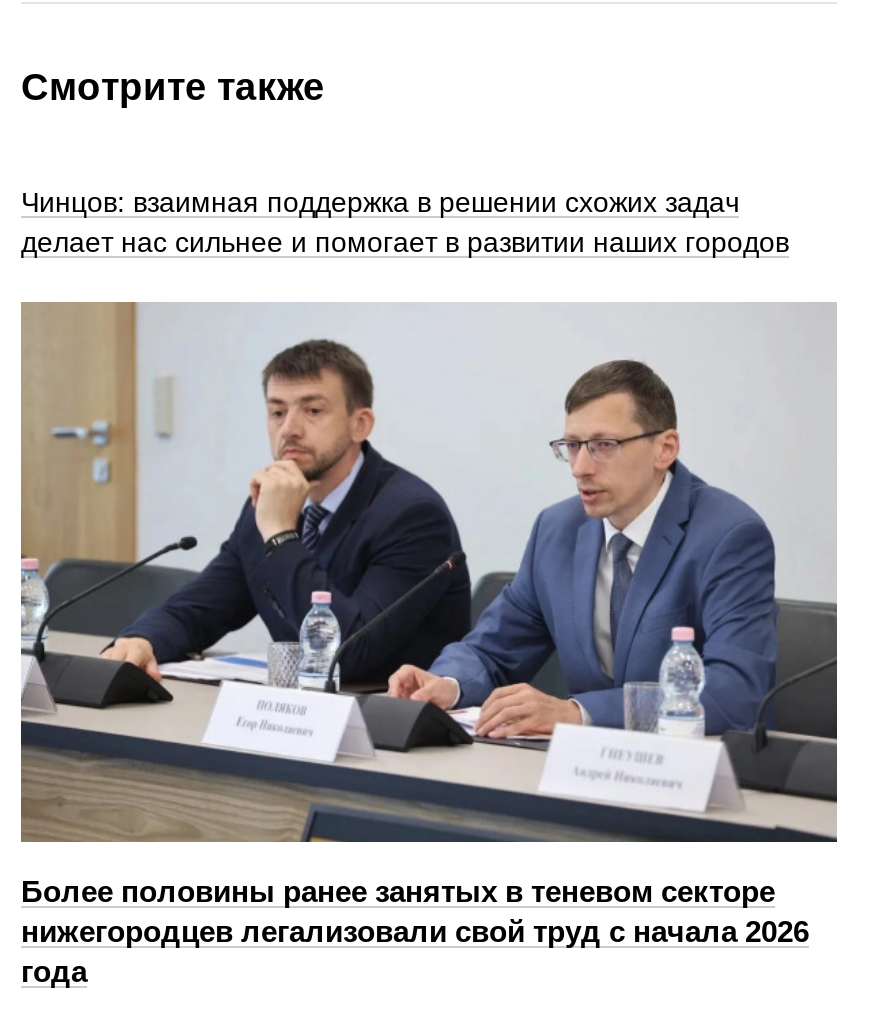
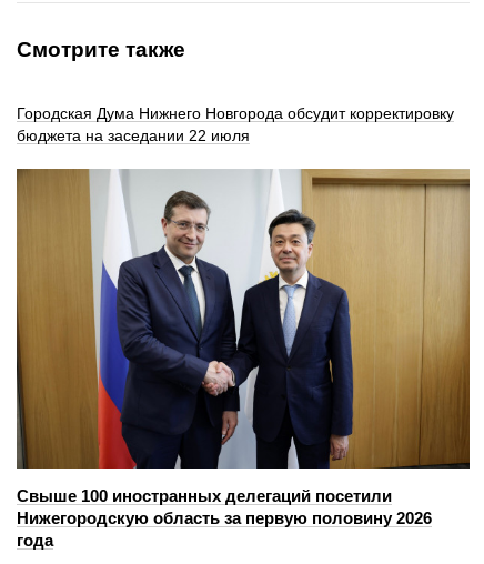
- Чинцов: взаимная поддержка в решении схожих задач
- делает нас сильнее и помогает в развитии наших городов
+ Городская Дума Нижнего Новгорода обсудит корректировку
+ бюджета на заседании 22 июля

- [image]
- Более половины ранее занятых в теневом секторе
- нижегородцев легализовали свой труд с начала 2026
+ [image]
+ Свыше 100 иностранных делегаций посетили
+ Нижегородскую область за первую половину 2026
